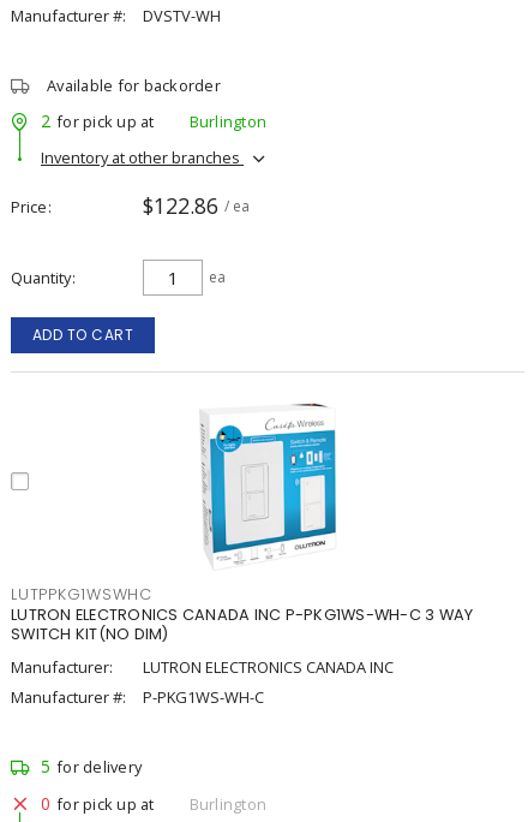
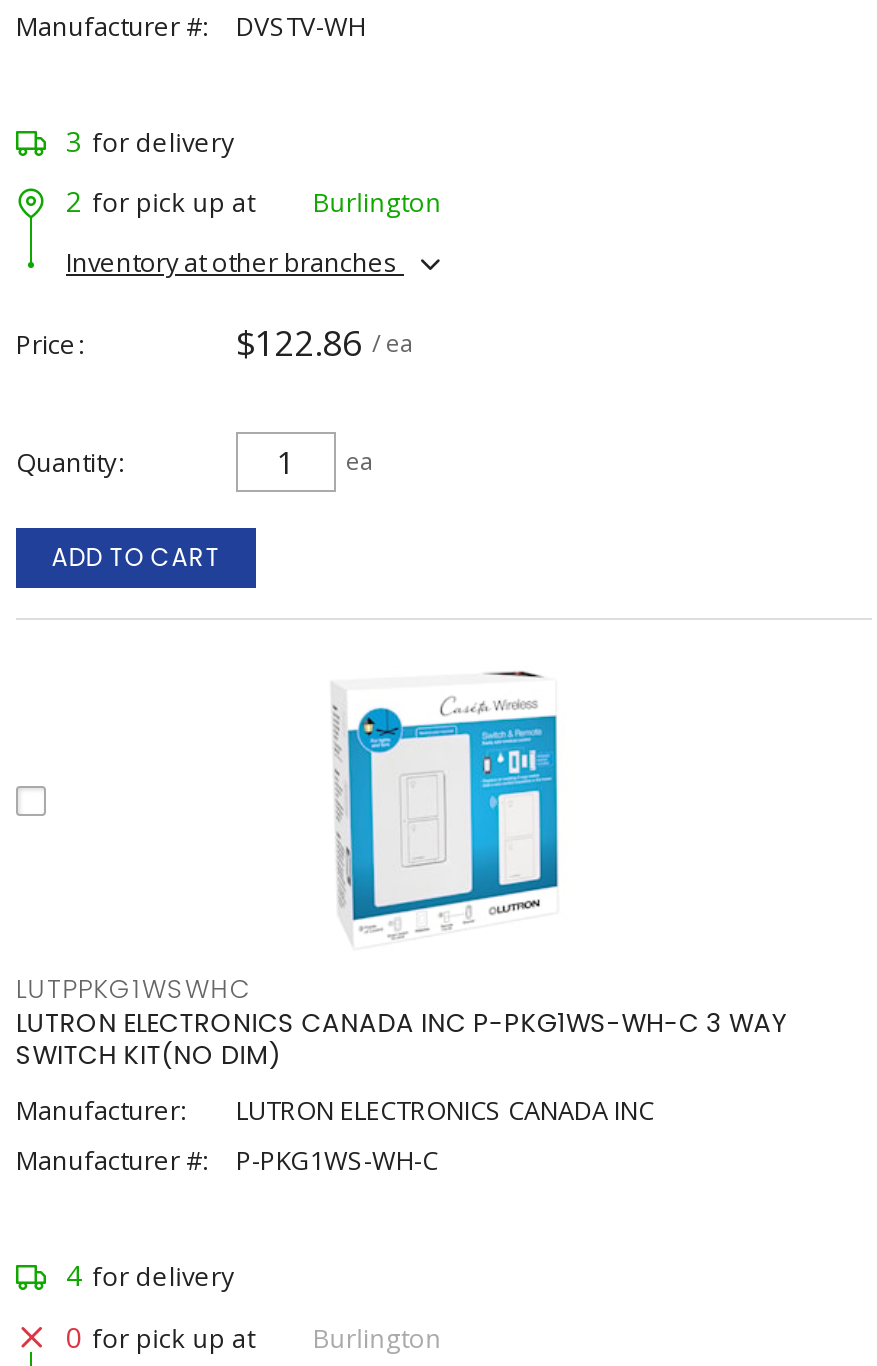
- Available for backorder
+ 3 for delivery

- 5 for delivery
+ 4 for delivery
